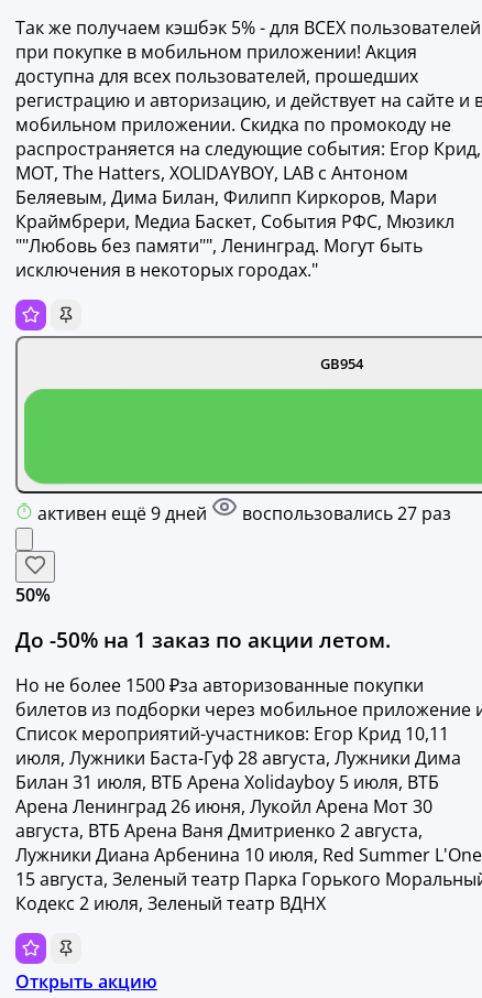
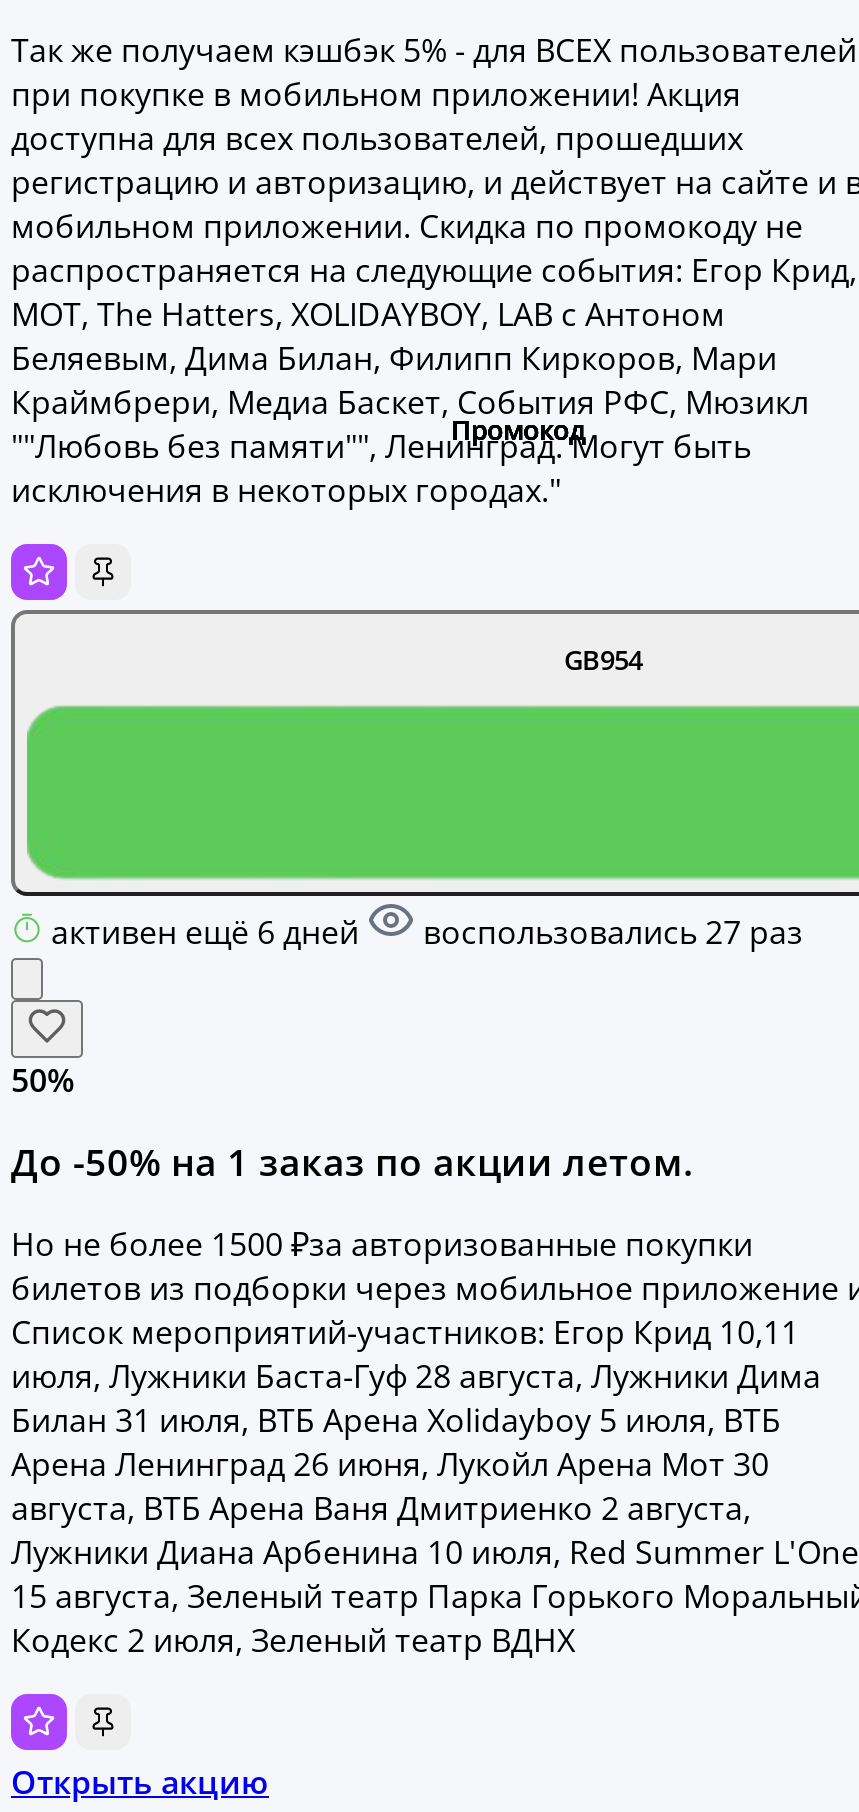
- активен ещё 9 дней
+ активен ещё 6 дней
